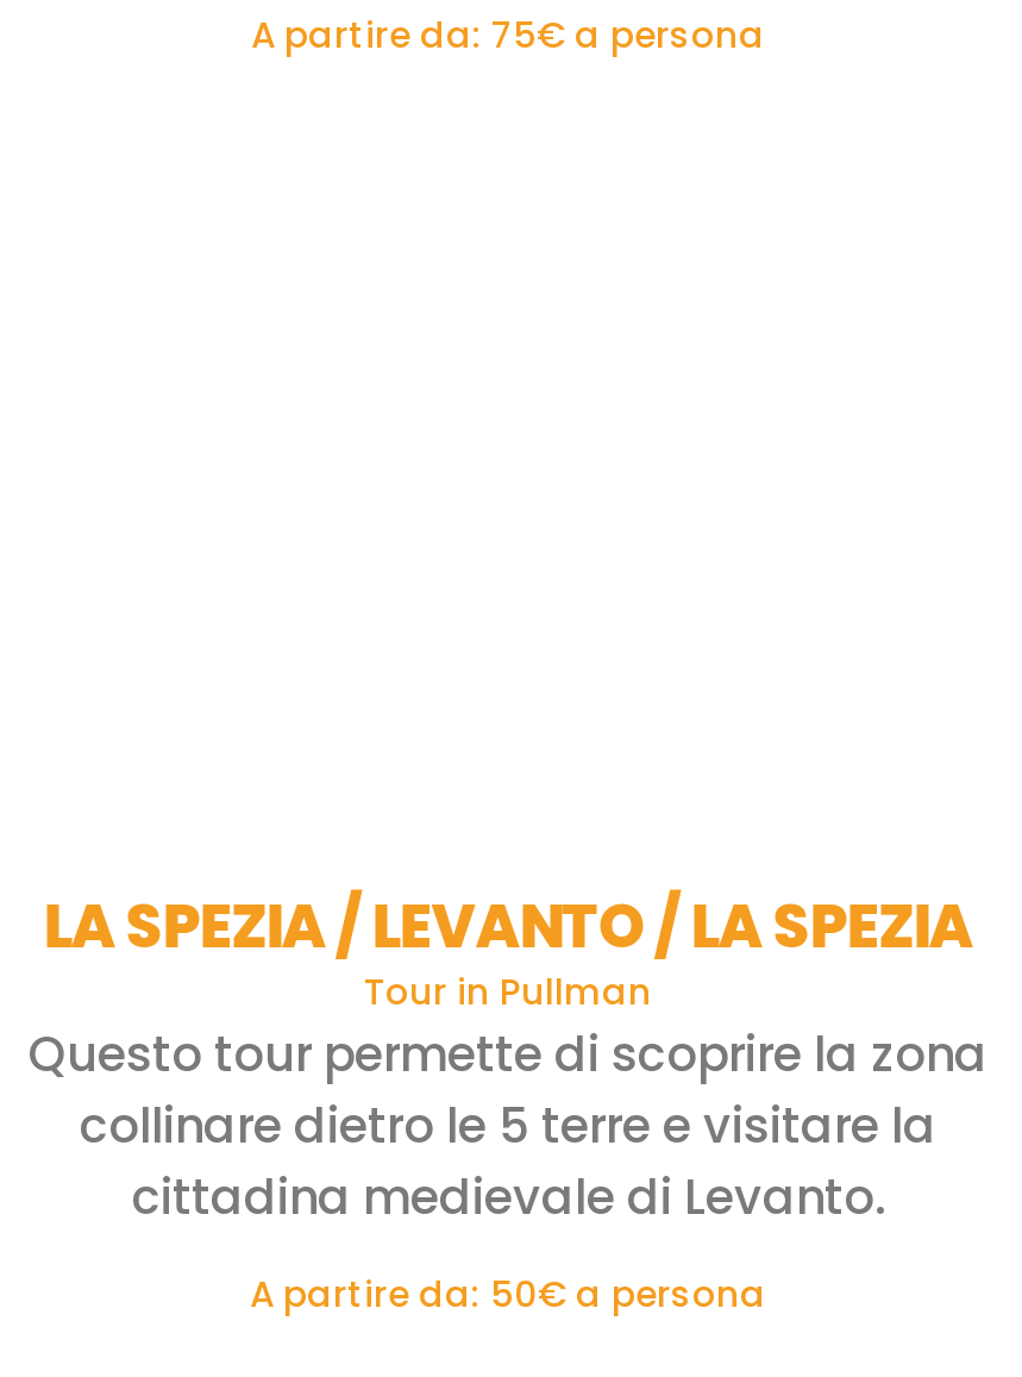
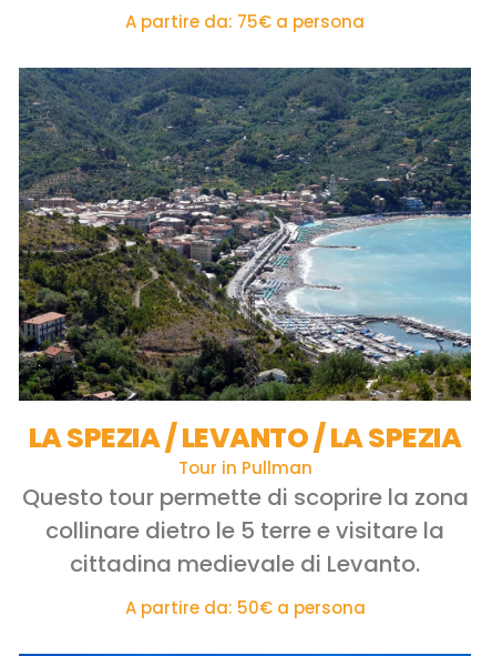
+ [image]
